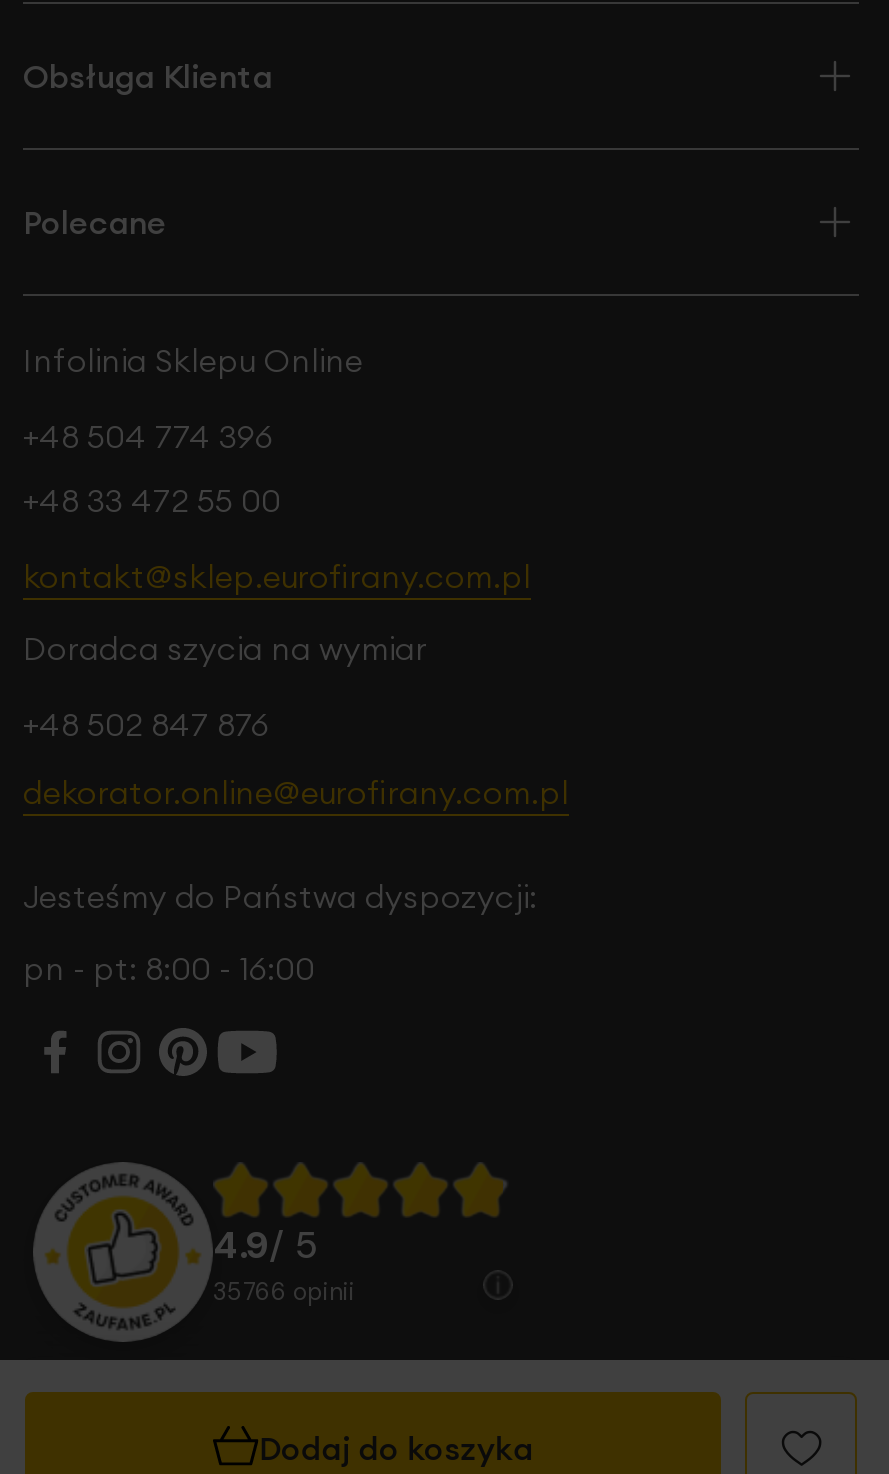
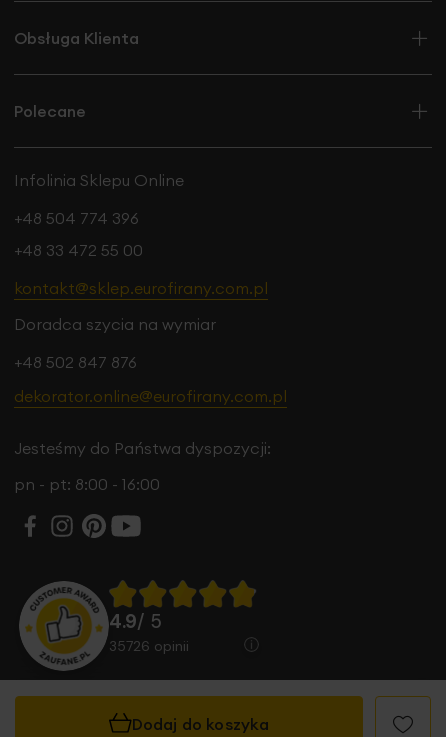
- 35766 opinii
+ 35726 opinii
